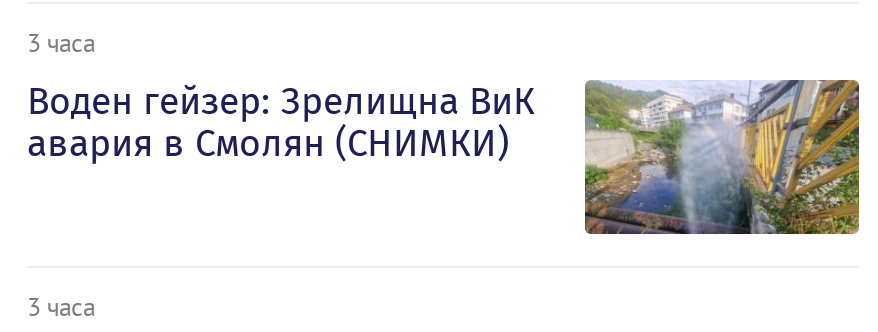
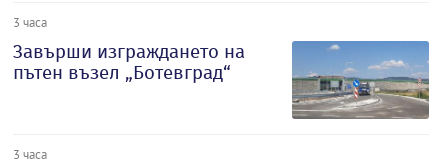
- Воден гейзер: Зрелищна ВиК
- авария в Смолян (СНИМКИ)
+ Завърши изграждането на
+ пътен възел „Ботевград“

- [image]
+ [image]
